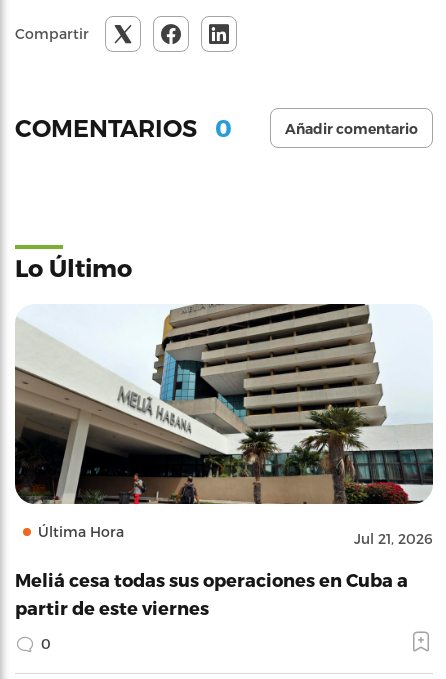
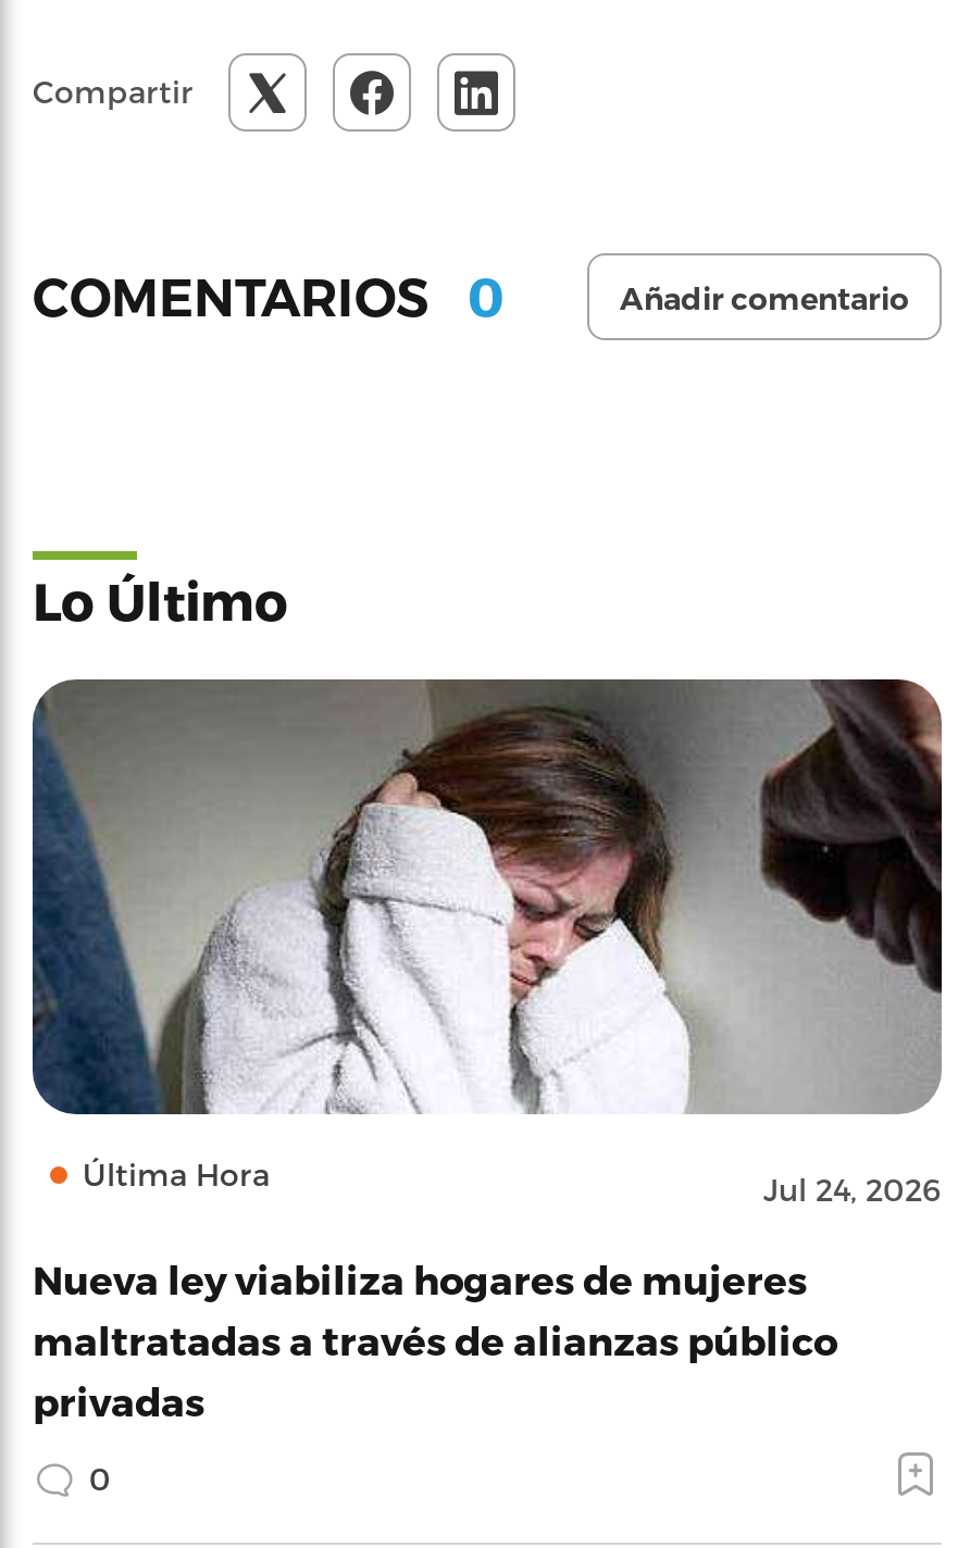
- [image]
- Jul 21, 2026
+ [image]
+ Jul 24, 2026

- Meliá cesa todas sus operaciones en Cuba a
- partir de este viernes
+ Nueva ley viabiliza hogares de mujeres
+ maltratadas a través de alianzas público
+ privadas
